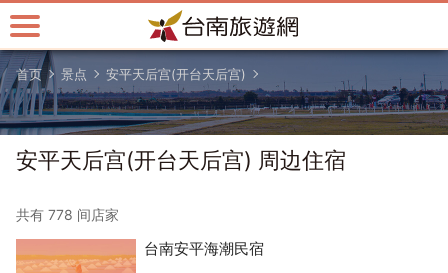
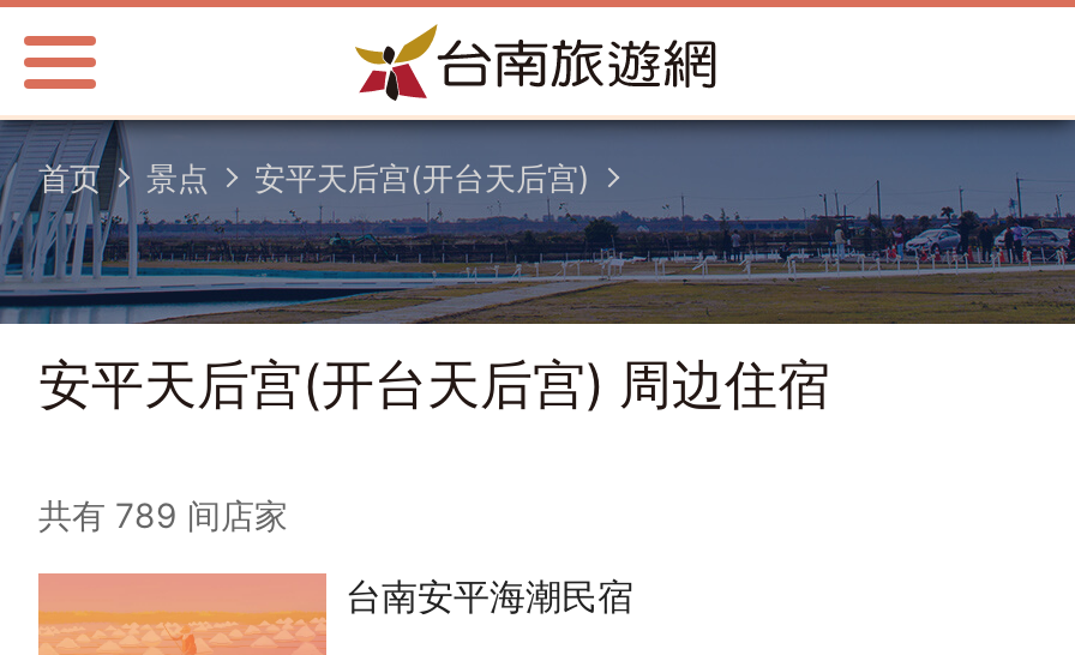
- 共有 778 间店家
+ 共有 789 间店家
